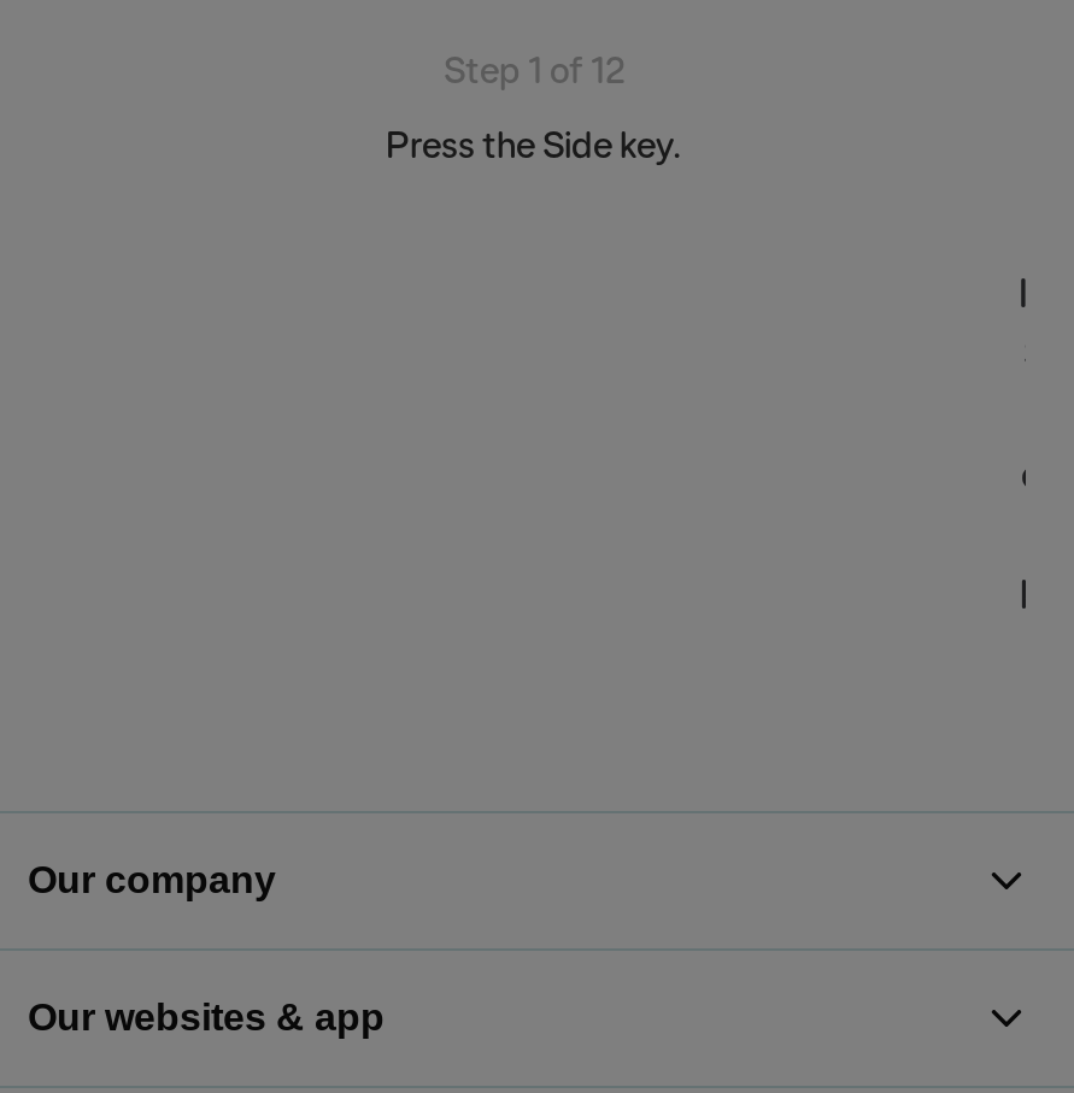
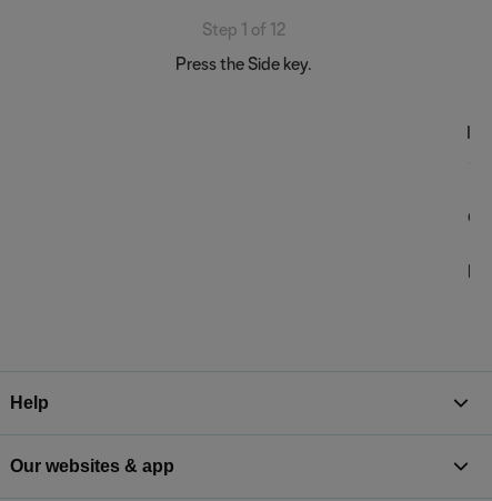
- Our company
+ Help
